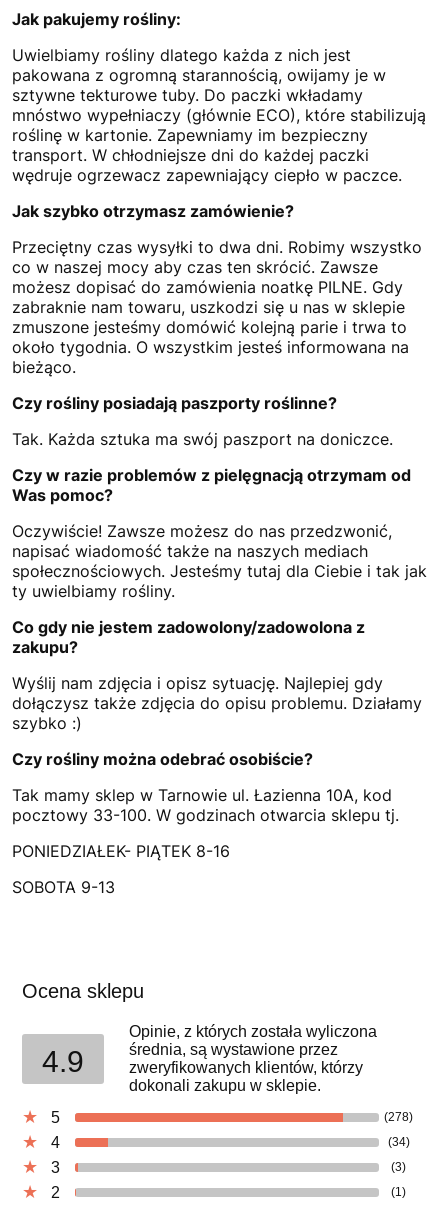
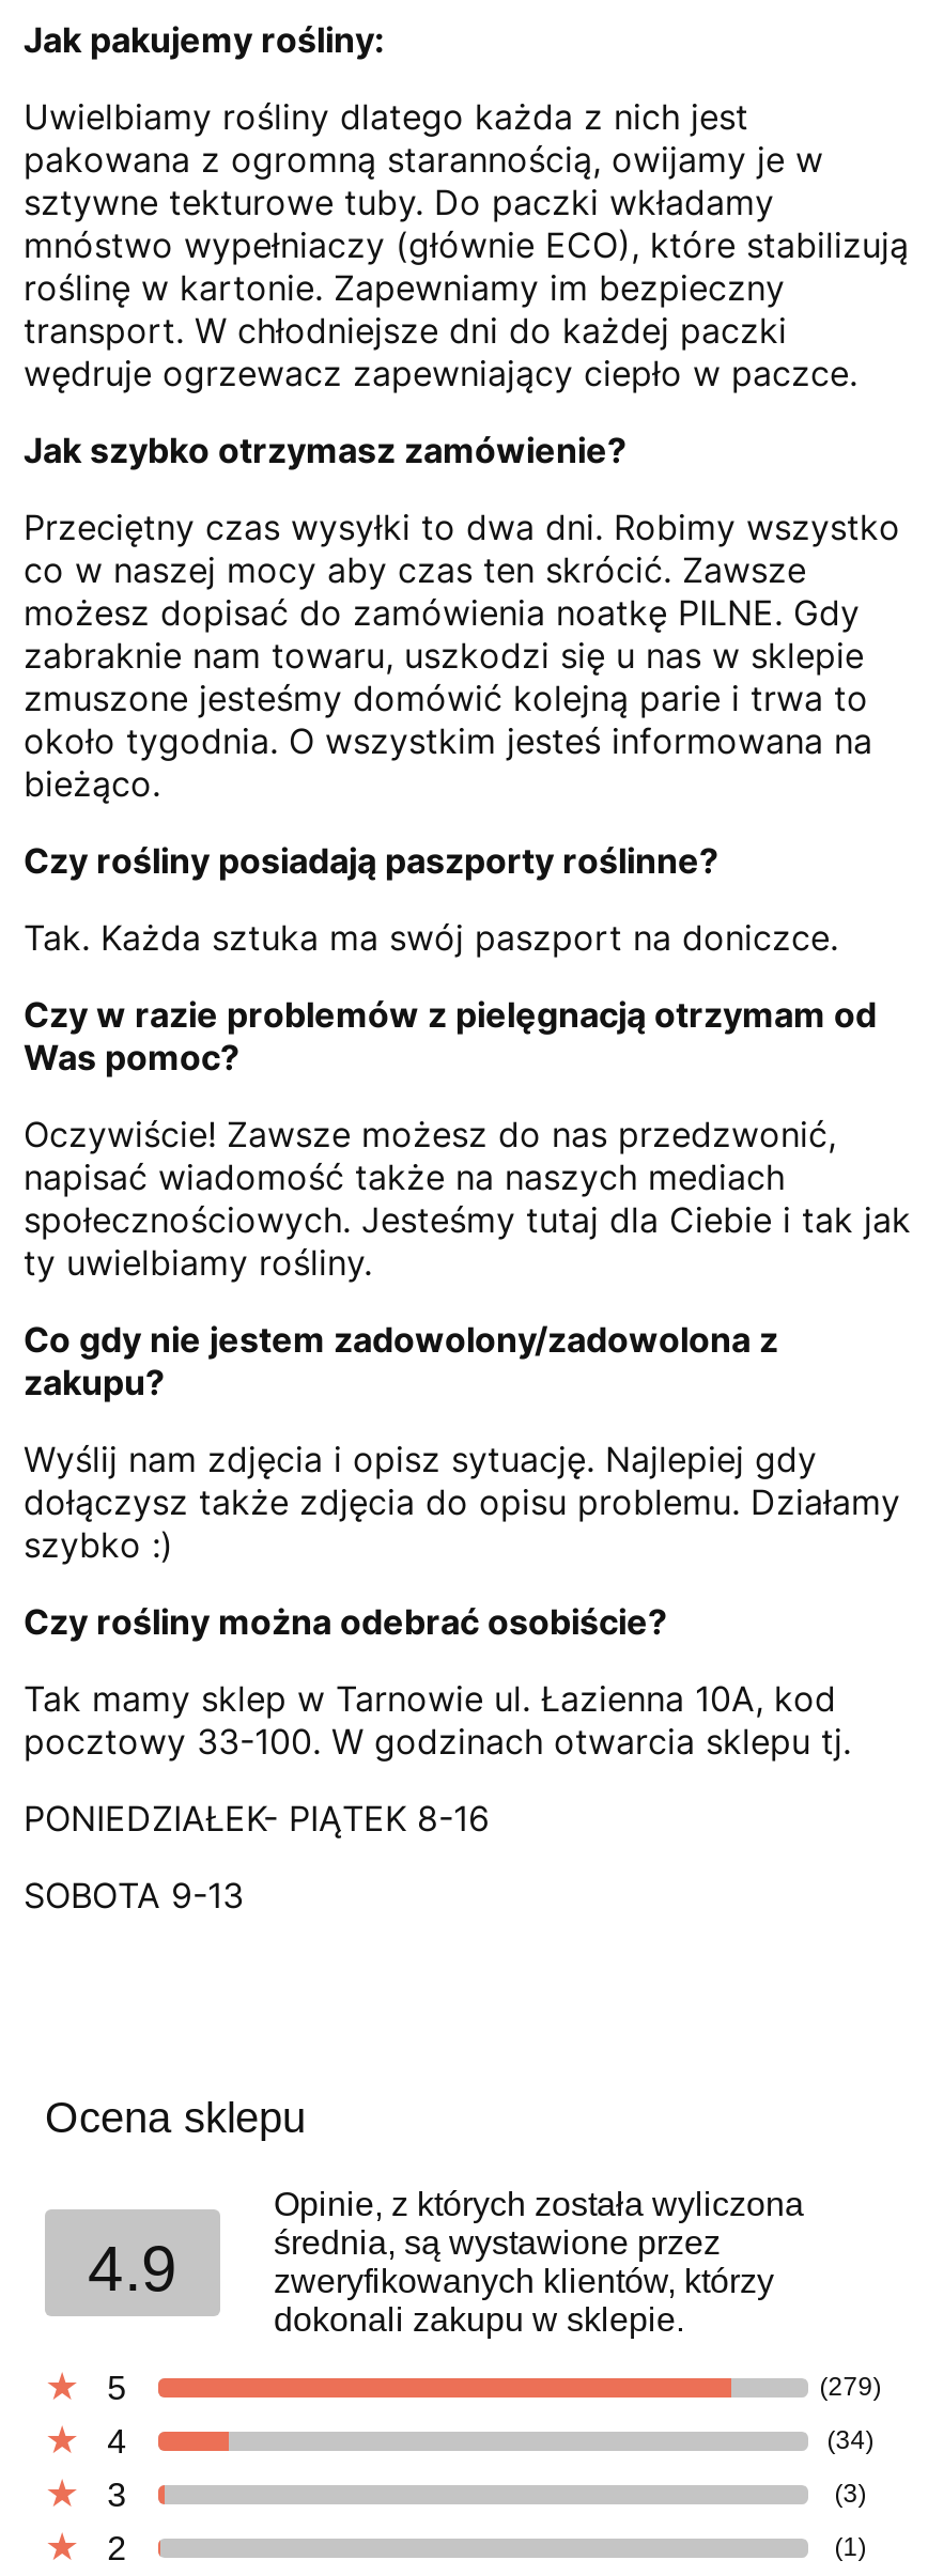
- (278)
+ (279)
